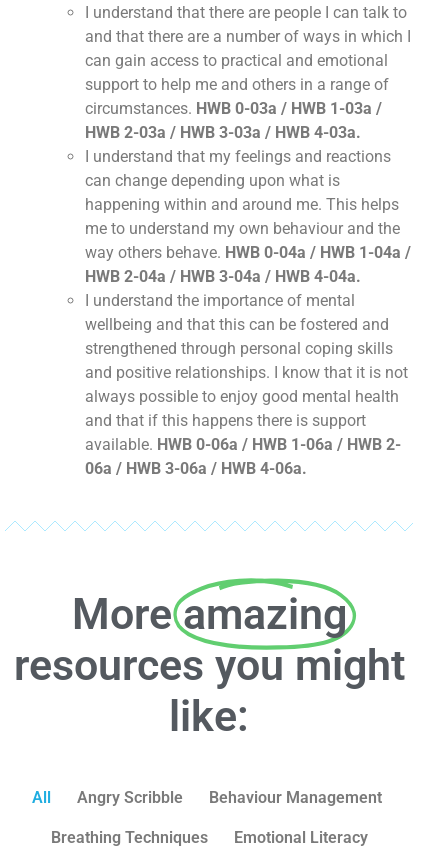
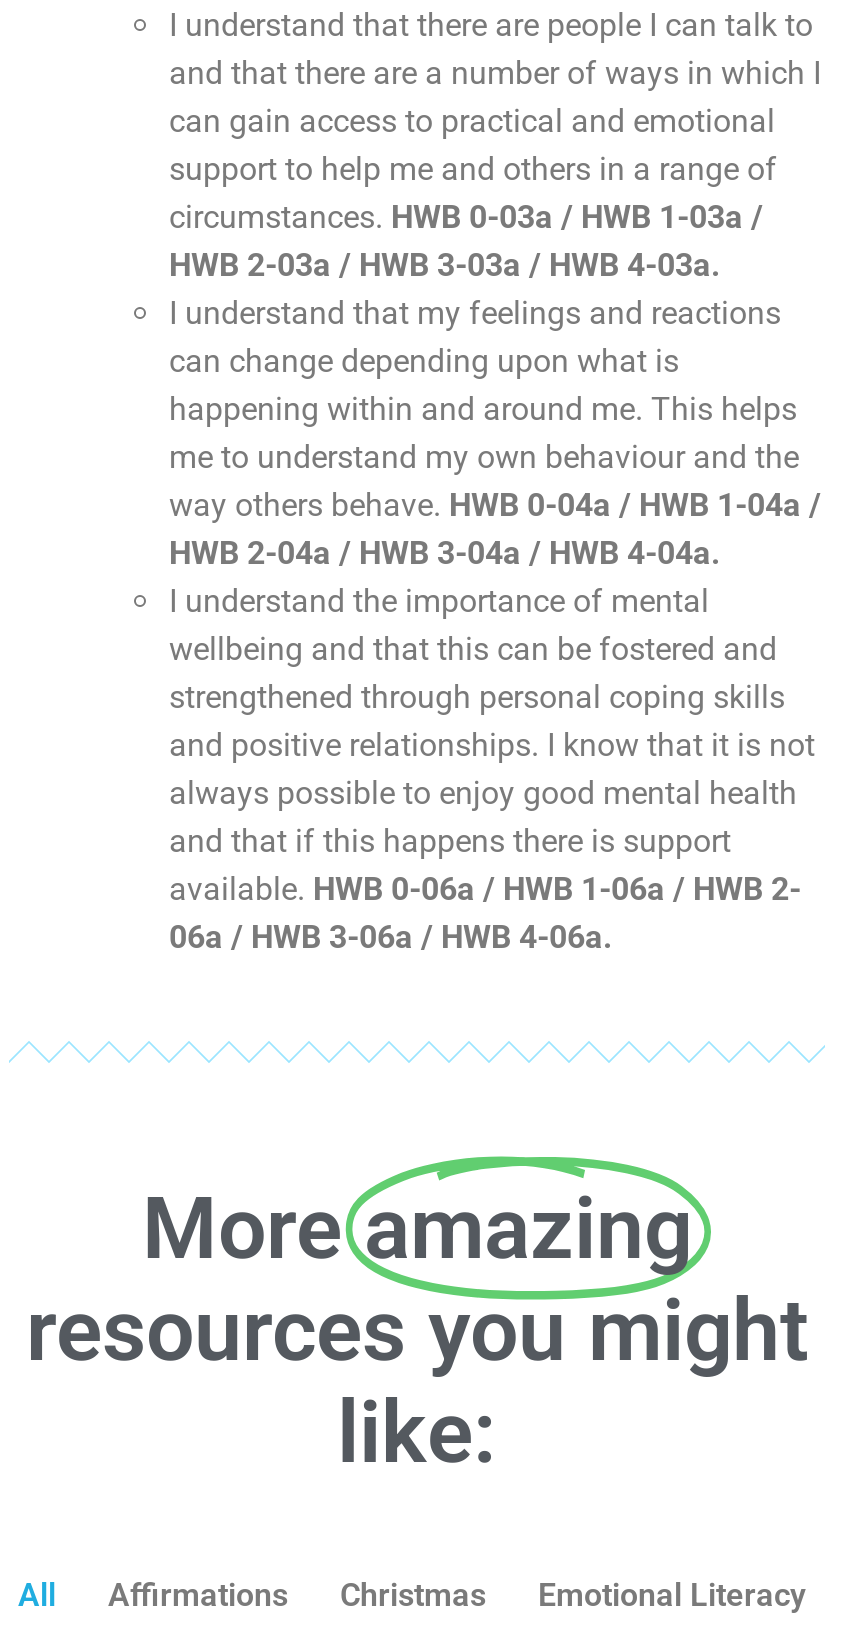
- Angry Scribble
- Behaviour Management
- Breathing Techniques
+ Affirmations
+ Christmas
